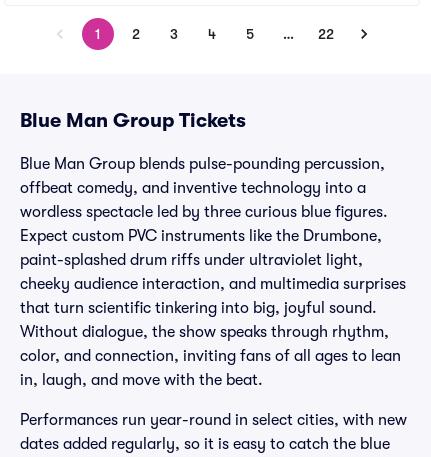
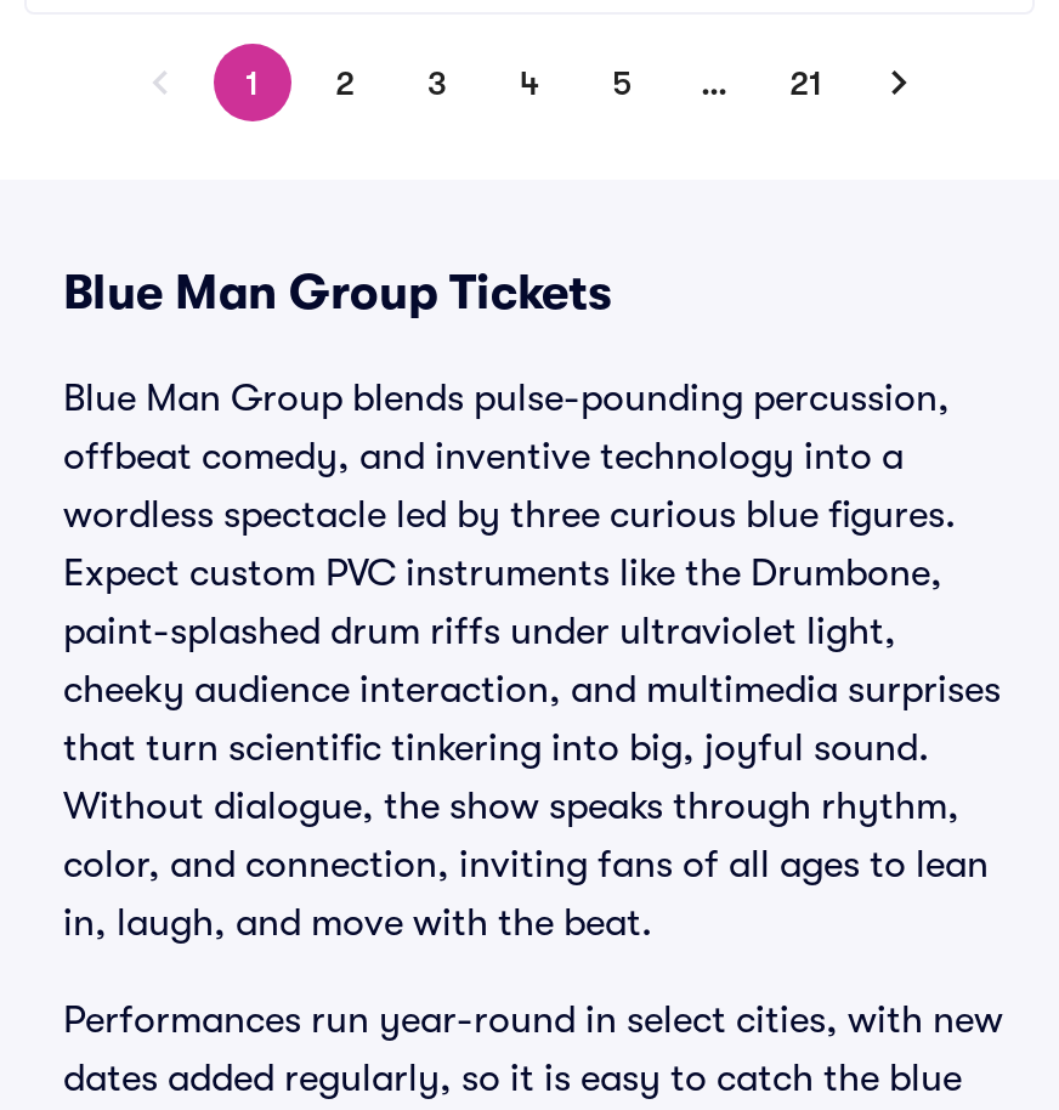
- 22
+ 21
